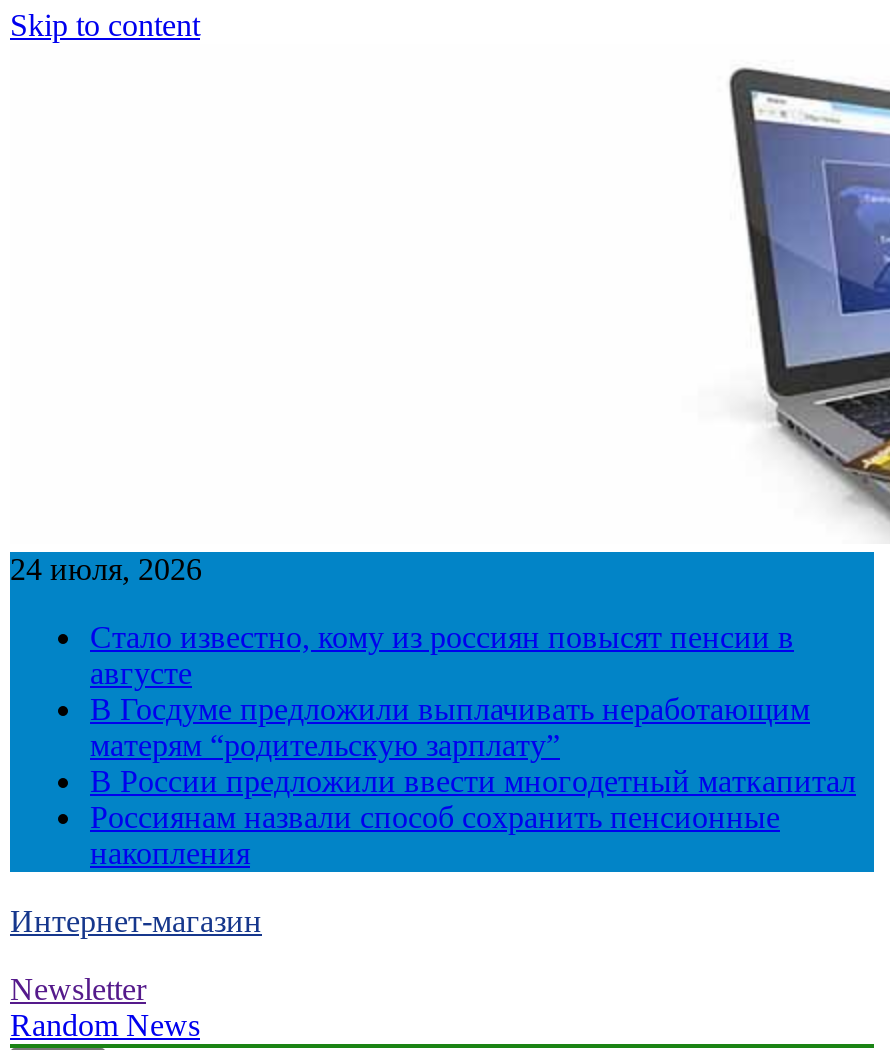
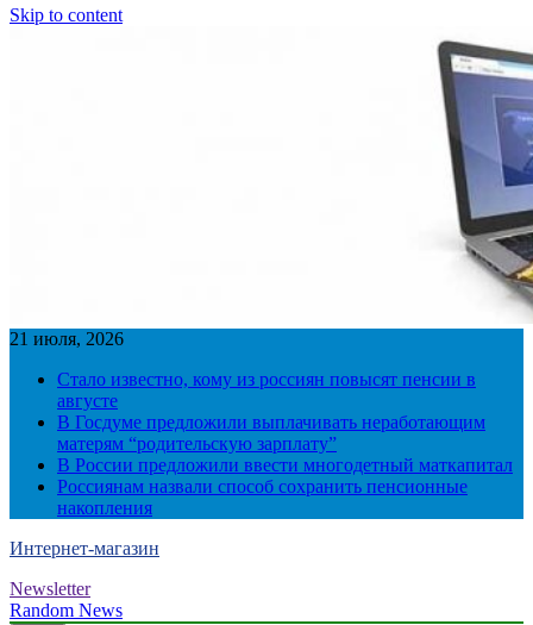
- 24 июля, 2026
+ 21 июля, 2026
